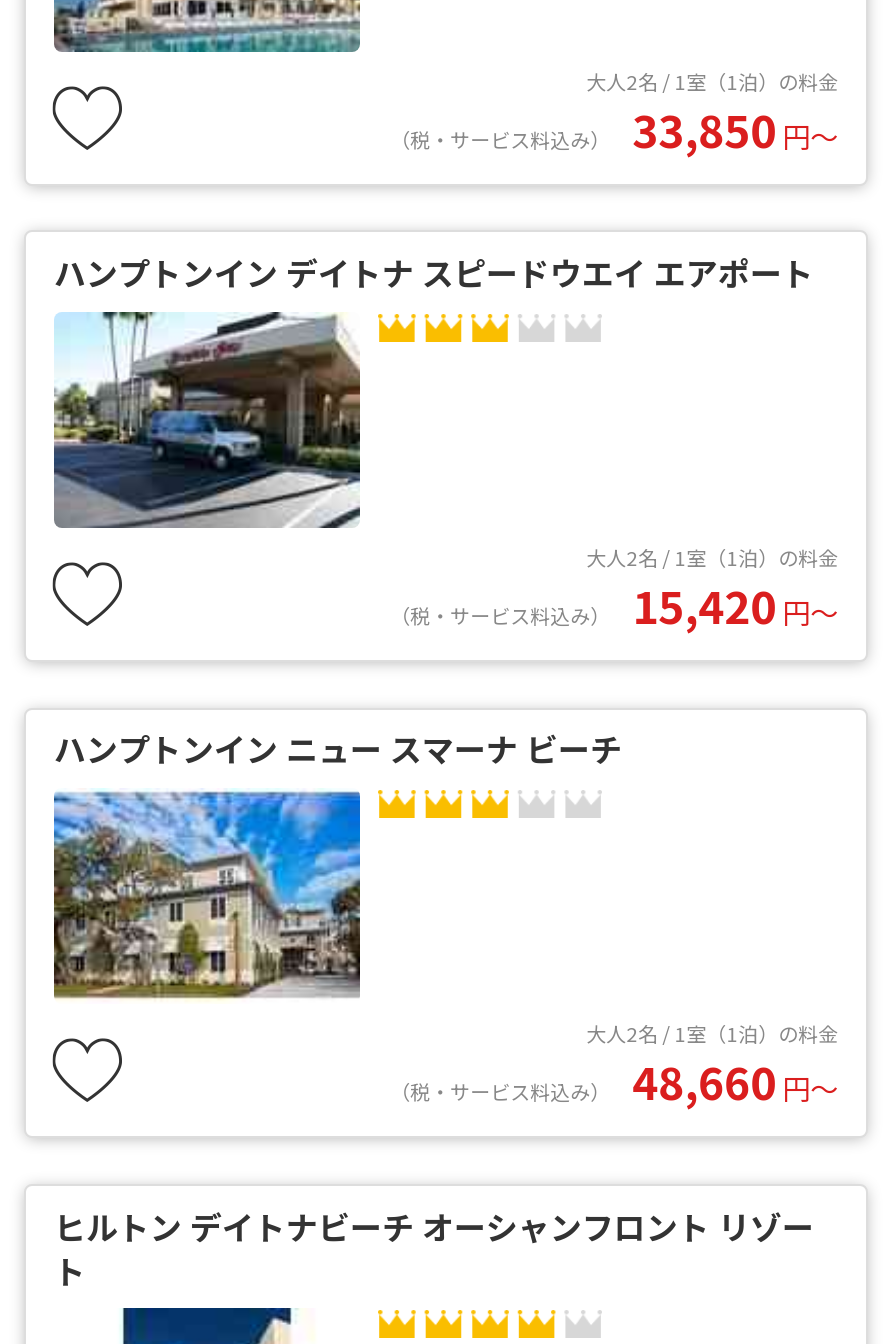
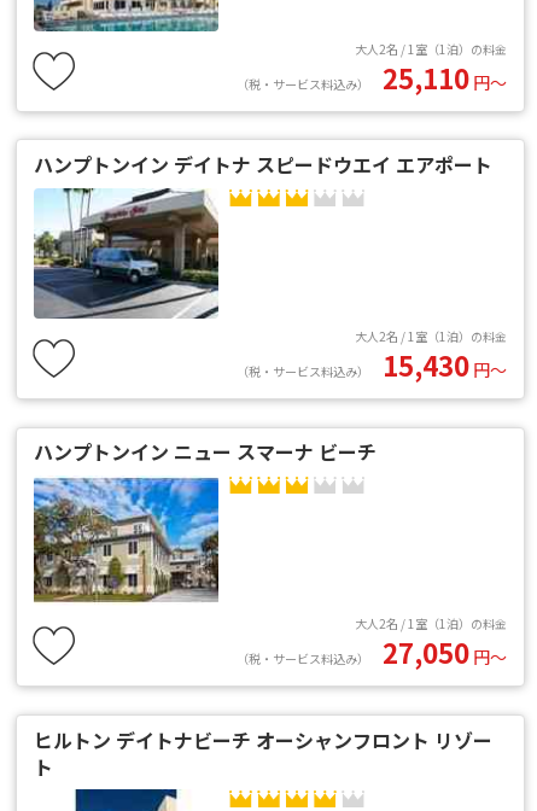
- （税・サービス料込み） 33,850 円〜
+ （税・サービス料込み） 25,110 円〜

- （税・サービス料込み） 15,420 円〜
+ （税・サービス料込み） 15,430 円〜

- （税・サービス料込み） 48,660 円〜
+ （税・サービス料込み） 27,050 円〜
